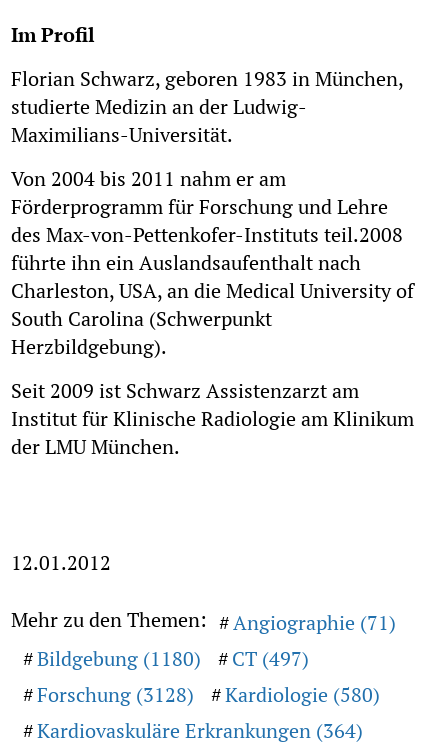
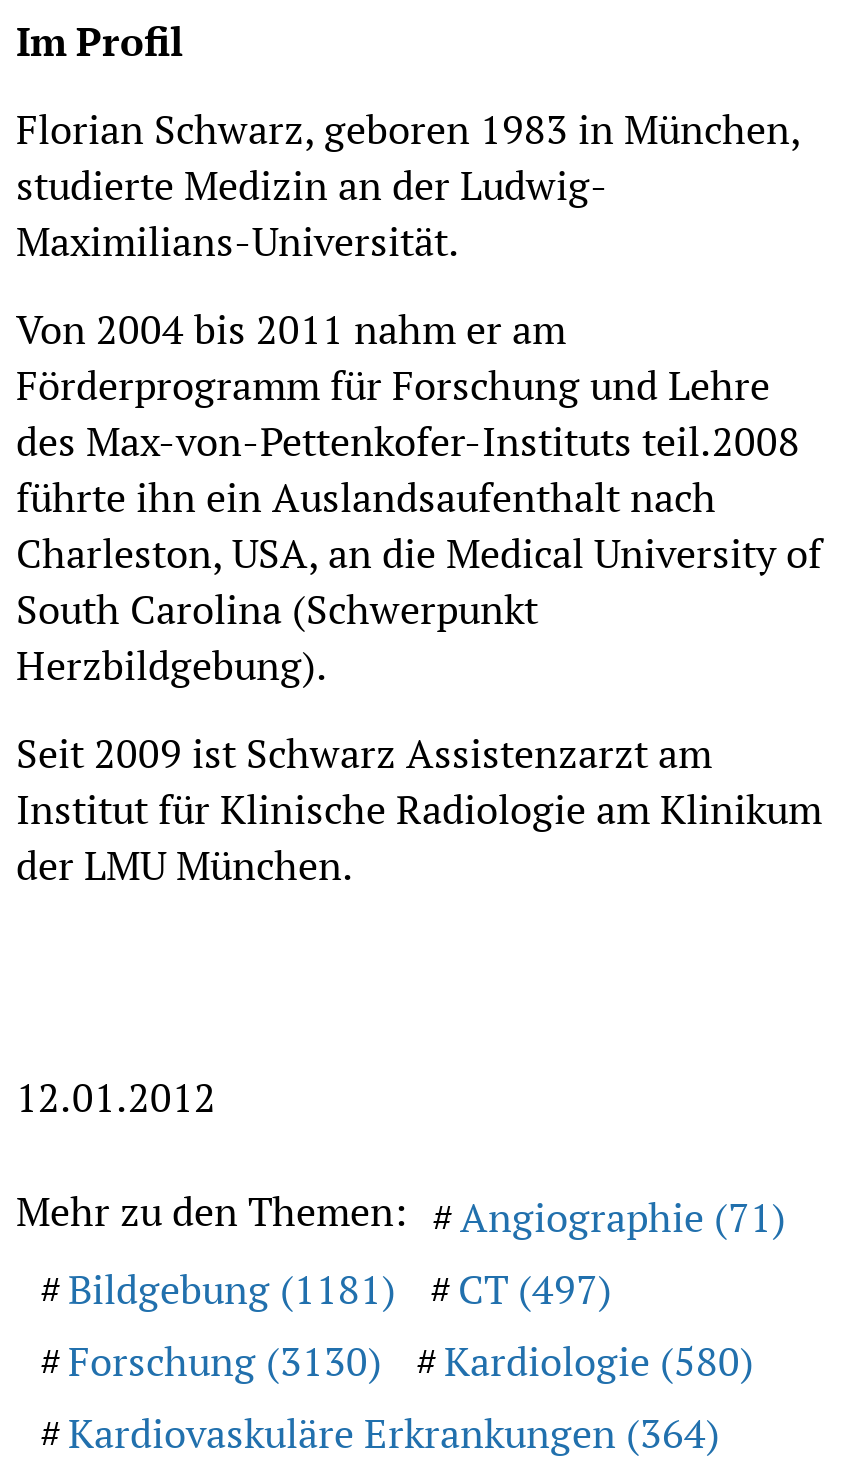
- Bildgebung (1180) CT (497)
+ Bildgebung (1181) CT (497)

- Forschung (3128) Kardiologie (580)
+ Forschung (3130) Kardiologie (580)
